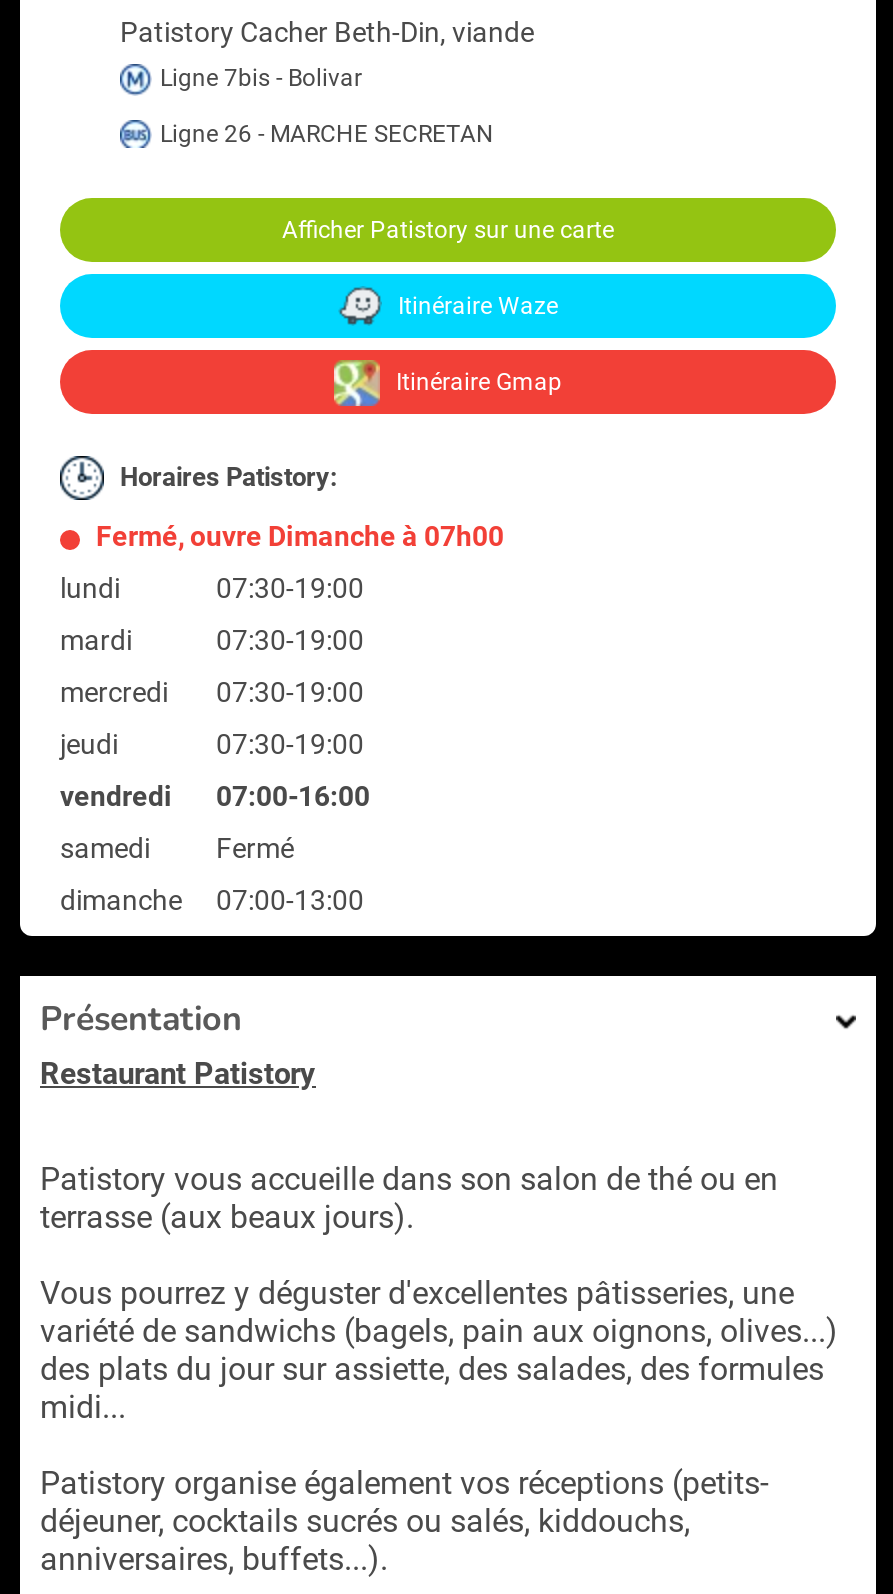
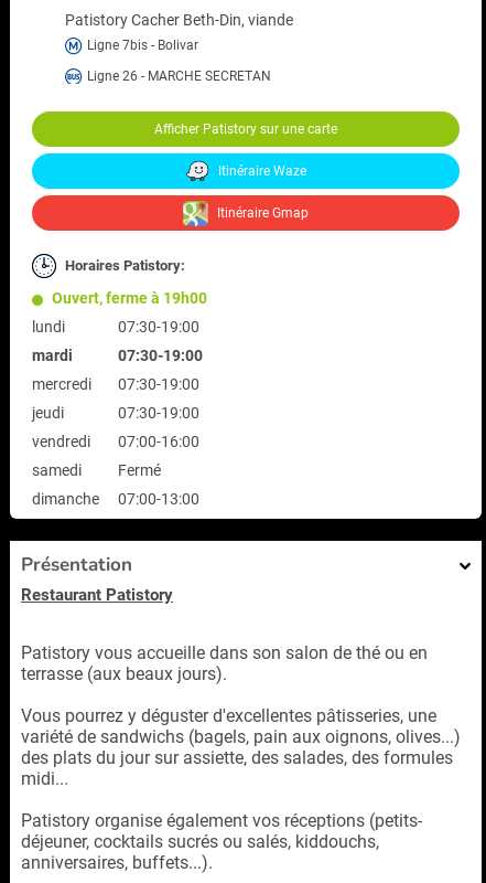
- Fermé, ouvre Dimanche à 07h00
+ Ouvert, ferme à 19h00
